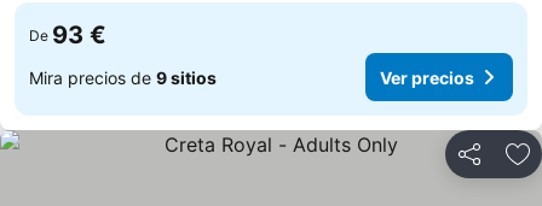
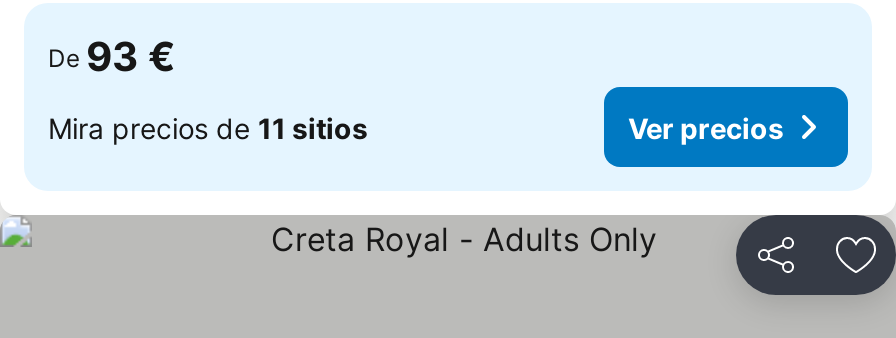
- Mira precios de 9 sitios
+ Mira precios de 11 sitios
